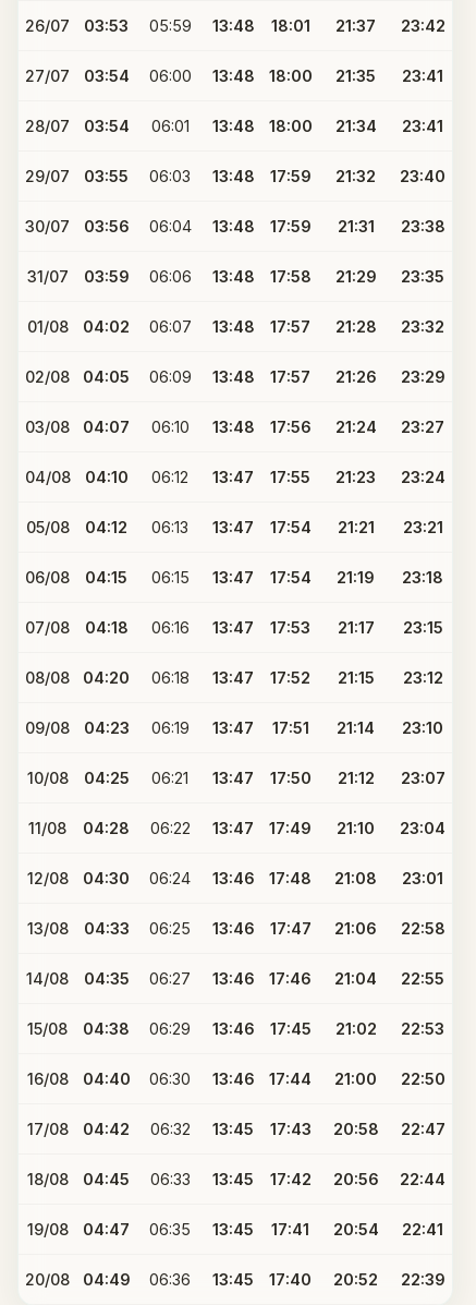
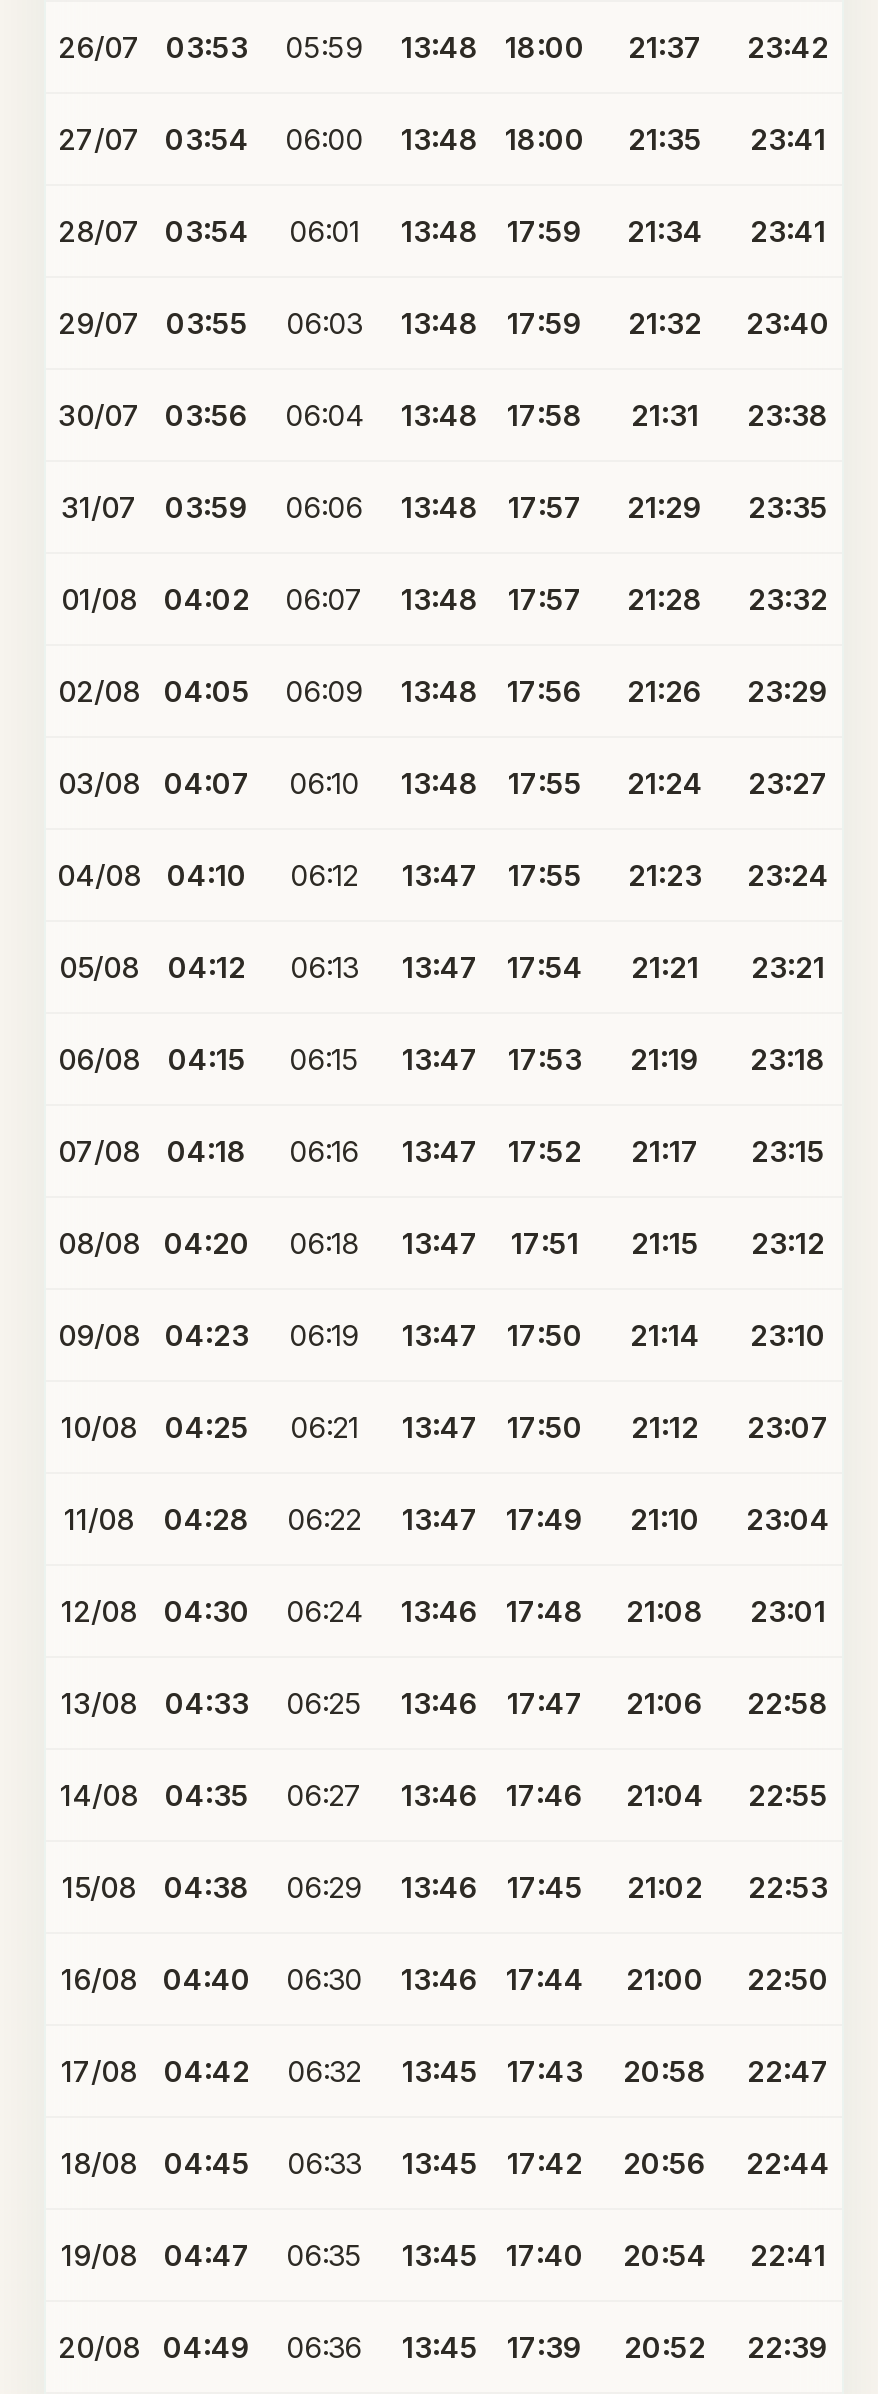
- 26/07 03:53 05:59 13:48 18:01 21:37 23:42
+ 26/07 03:53 05:59 13:48 18:00 21:37 23:42

- 28/07 03:54 06:01 13:48 18:00 21:34 23:41
+ 28/07 03:54 06:01 13:48 17:59 21:34 23:41

- 30/07 03:56 06:04 13:48 17:59 21:31 23:38
+ 30/07 03:56 06:04 13:48 17:58 21:31 23:38

- 31/07 03:59 06:06 13:48 17:58 21:29 23:35
+ 31/07 03:59 06:06 13:48 17:57 21:29 23:35

- 02/08 04:05 06:09 13:48 17:57 21:26 23:29
+ 02/08 04:05 06:09 13:48 17:56 21:26 23:29

- 03/08 04:07 06:10 13:48 17:56 21:24 23:27
+ 03/08 04:07 06:10 13:48 17:55 21:24 23:27

- 06/08 04:15 06:15 13:47 17:54 21:19 23:18
+ 06/08 04:15 06:15 13:47 17:53 21:19 23:18

- 07/08 04:18 06:16 13:47 17:53 21:17 23:15
+ 07/08 04:18 06:16 13:47 17:52 21:17 23:15

- 08/08 04:20 06:18 13:47 17:52 21:15 23:12
+ 08/08 04:20 06:18 13:47 17:51 21:15 23:12

- 09/08 04:23 06:19 13:47 17:51 21:14 23:10
+ 09/08 04:23 06:19 13:47 17:50 21:14 23:10

- 19/08 04:47 06:35 13:45 17:41 20:54 22:41
+ 19/08 04:47 06:35 13:45 17:40 20:54 22:41

- 20/08 04:49 06:36 13:45 17:40 20:52 22:39
+ 20/08 04:49 06:36 13:45 17:39 20:52 22:39
